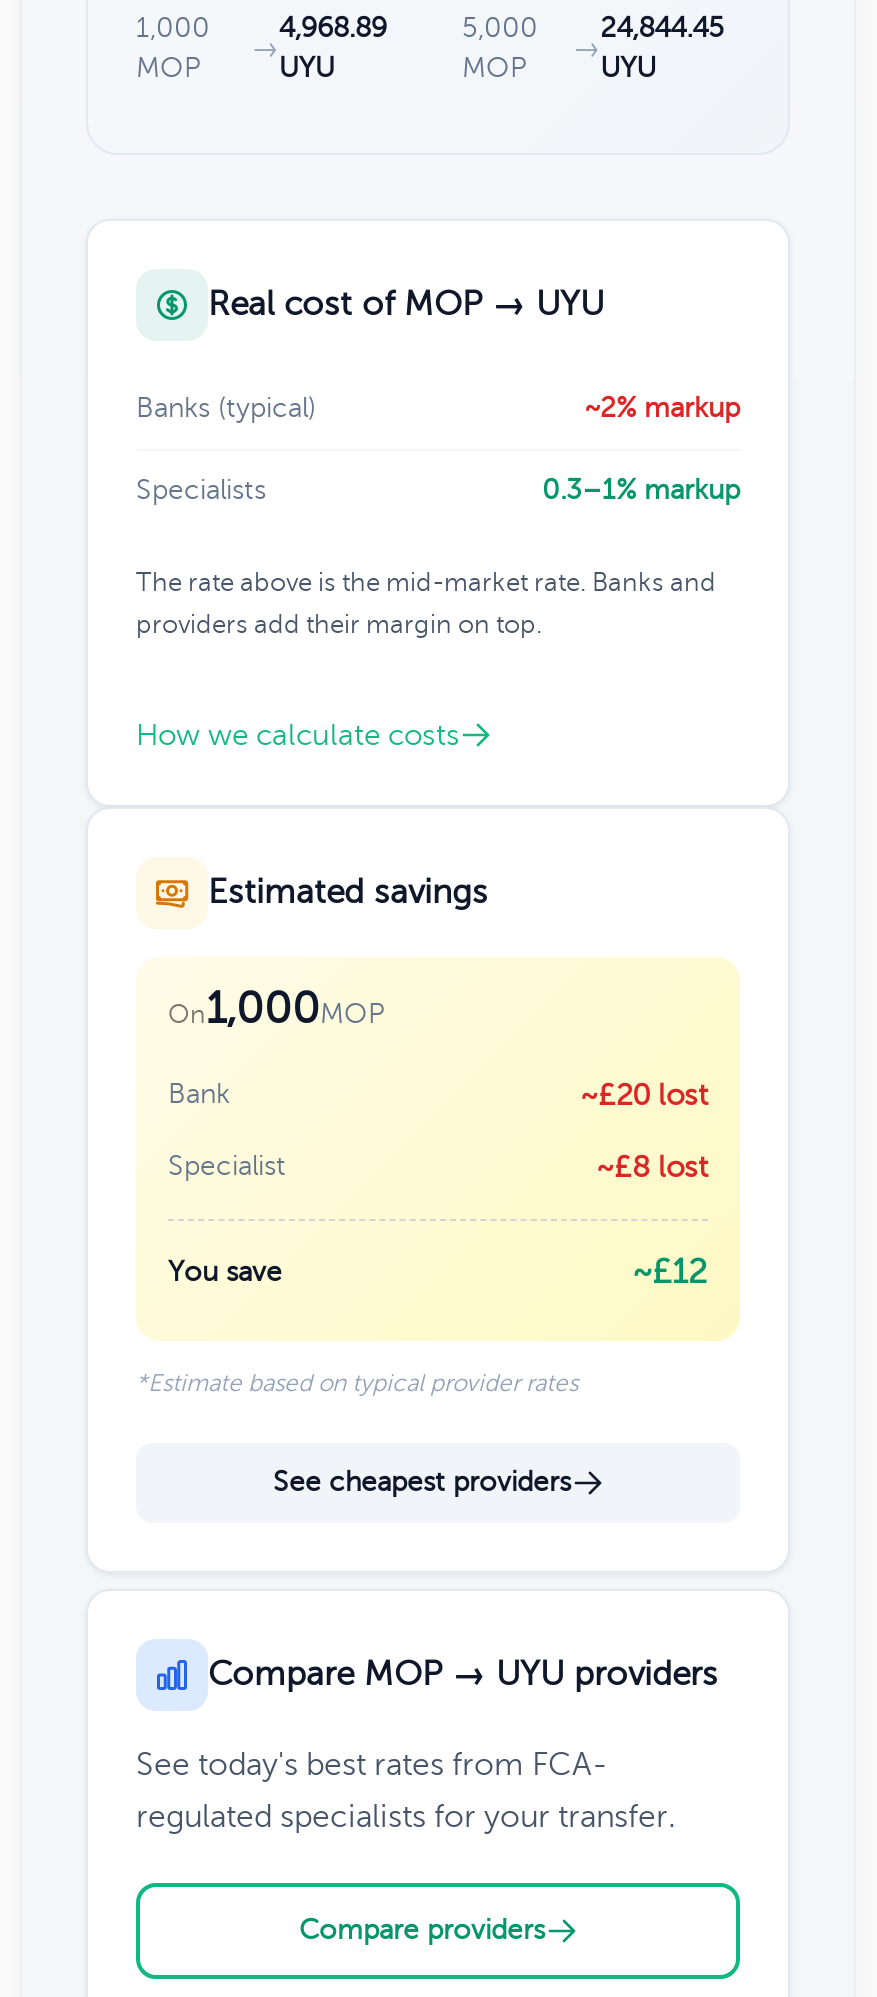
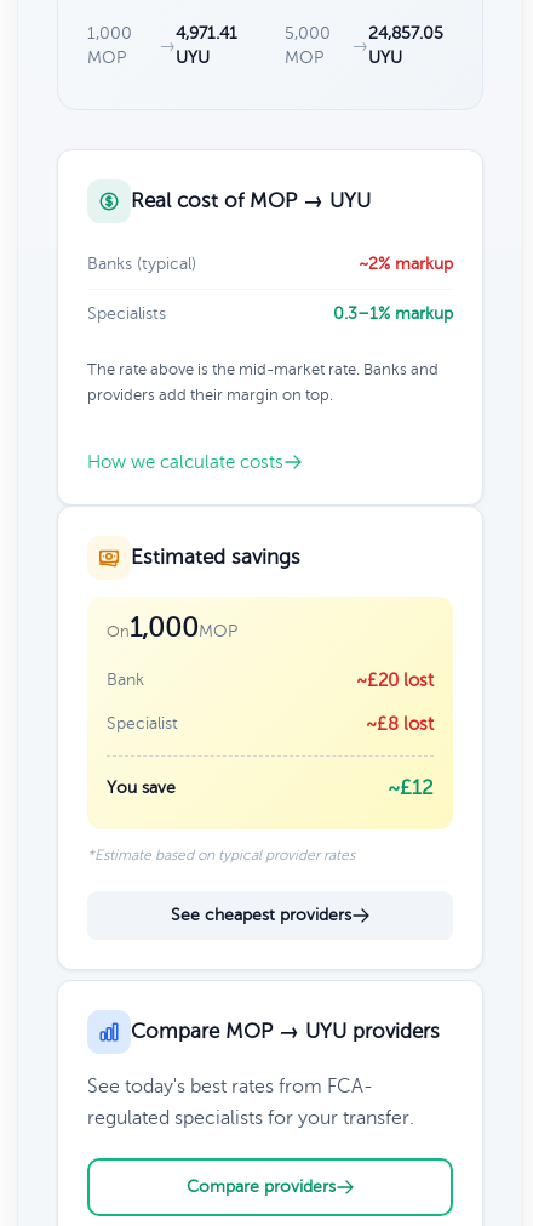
- 4,968.89
+ 4,971.41

- 24,844.45
+ 24,857.05
